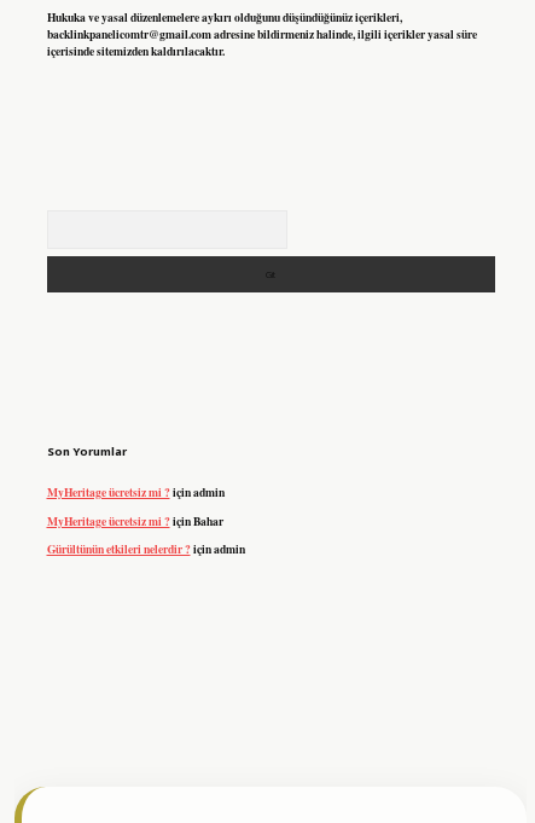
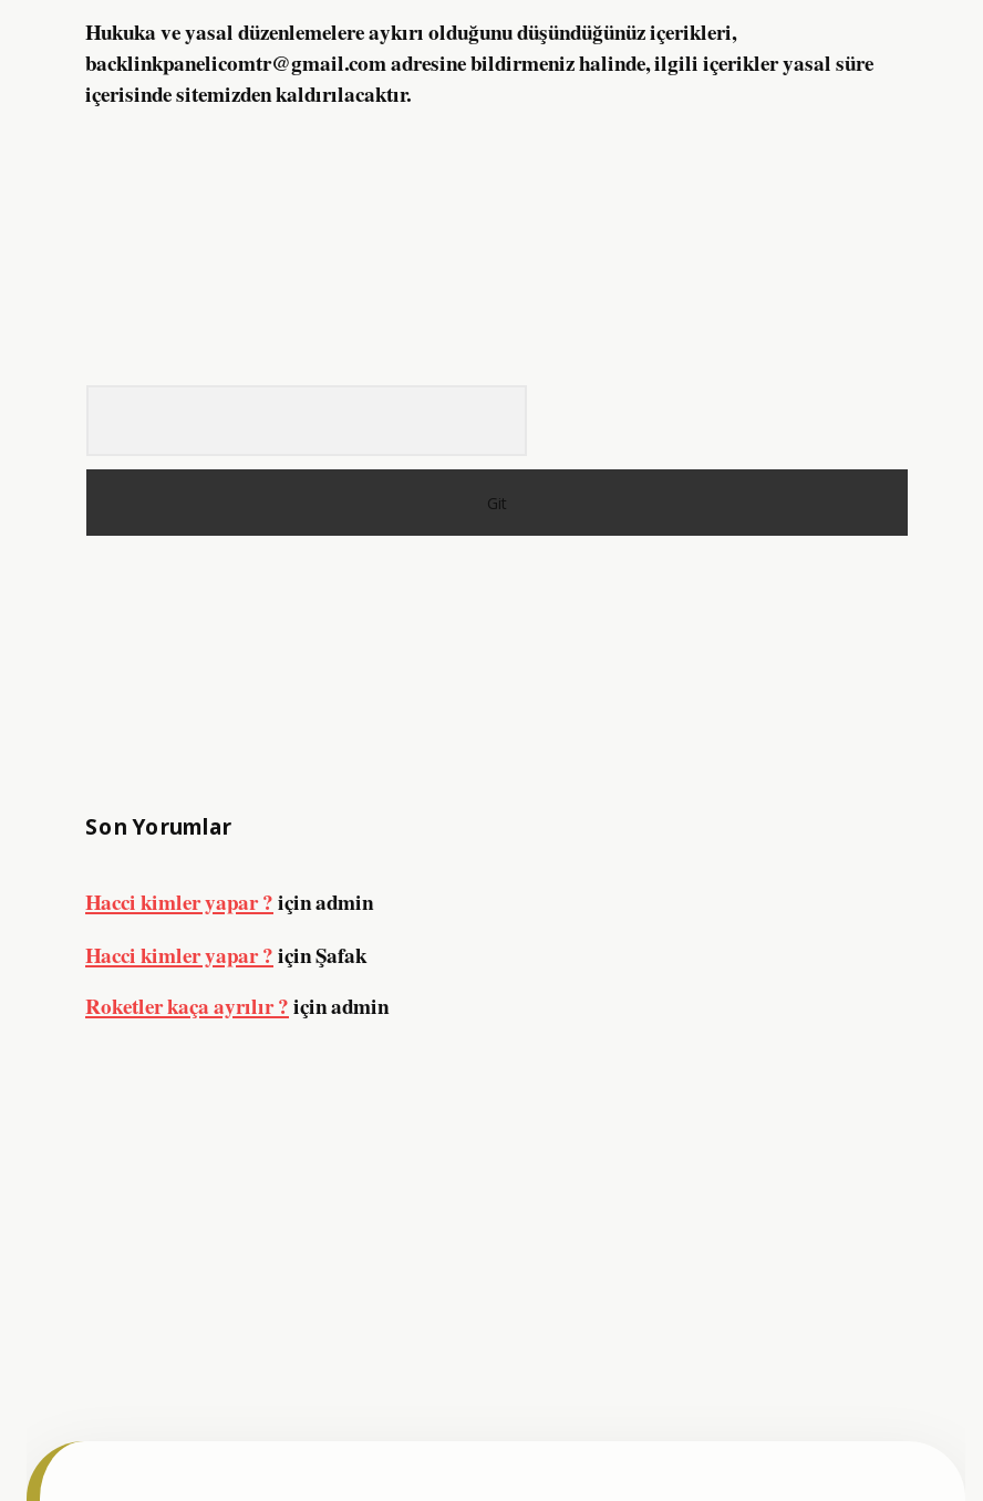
- MyHeritage ücretsiz mi ? içinadmin
+ Hacci kimler yapar ? içinadmin

- MyHeritage ücretsiz mi ? için Bahar
+ Hacci kimler yapar ? için Şafak

- Gürültünün etkileri nelerdir ? içinadmin
+ Roketler kaça ayrılır ? içinadmin
